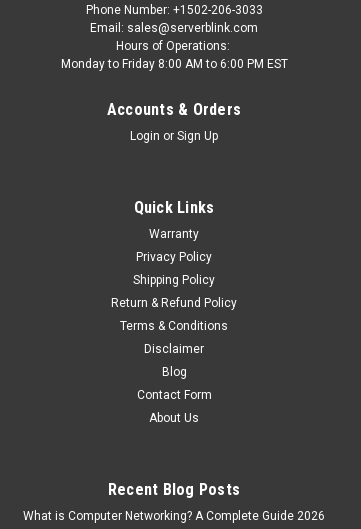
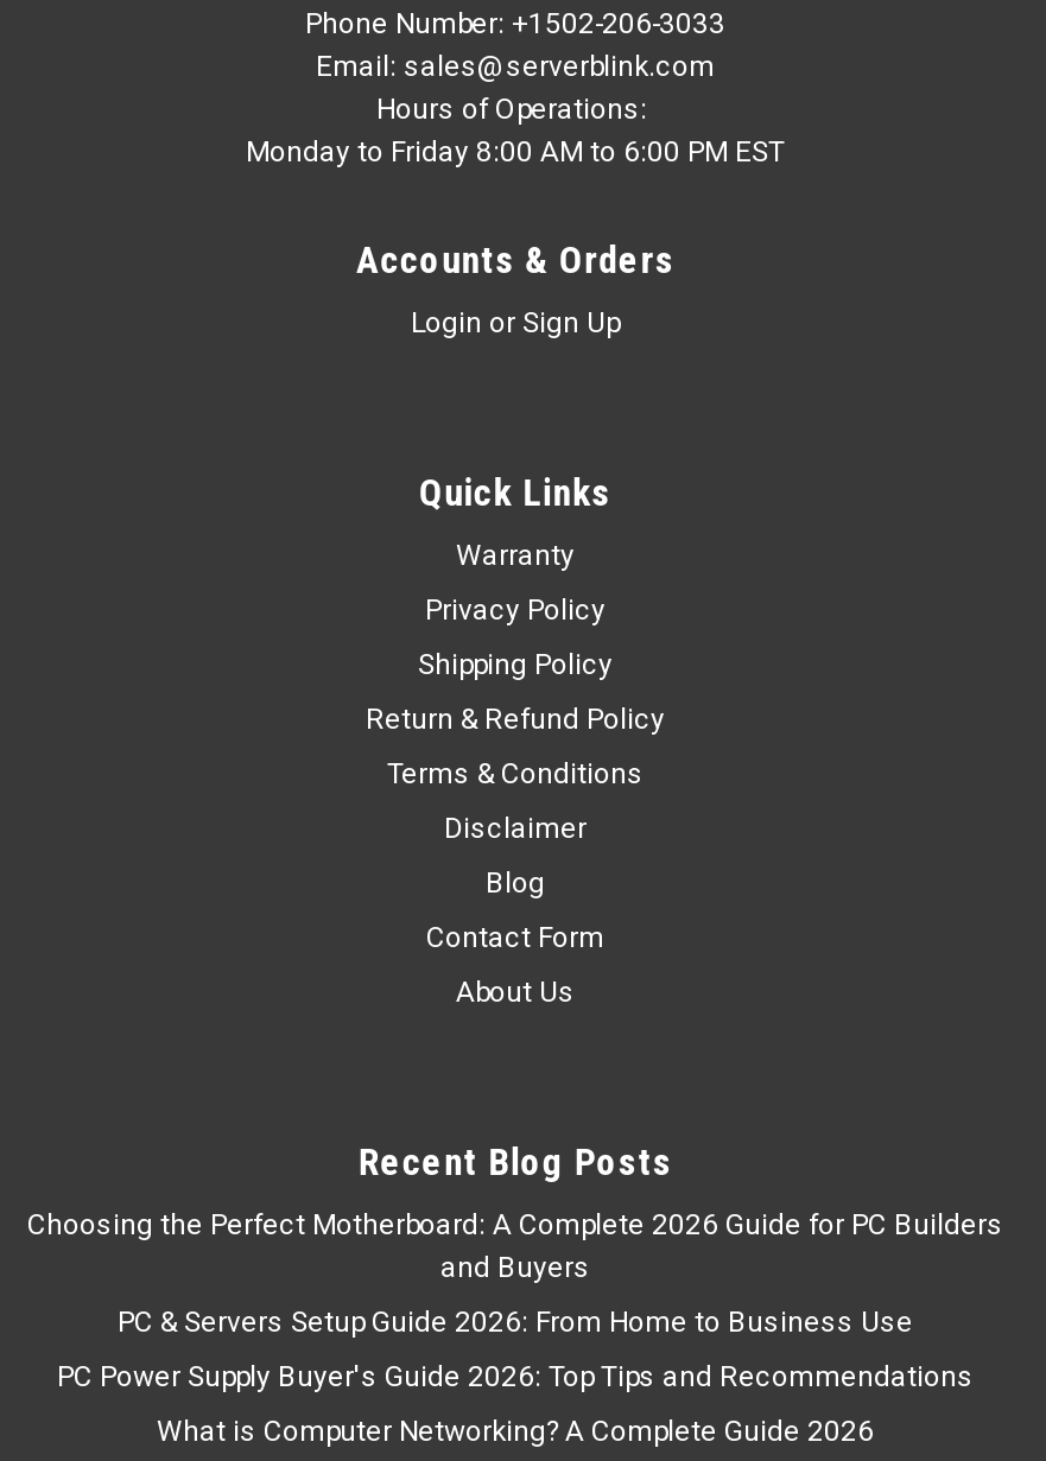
+ Choosing the Perfect Motherboard: A Complete 2026 Guide for PC Builders
+ and Buyers
+ PC & Servers Setup Guide 2026: From Home to Business Use
+ PC Power Supply Buyer's Guide 2026: Top Tips and Recommendations
